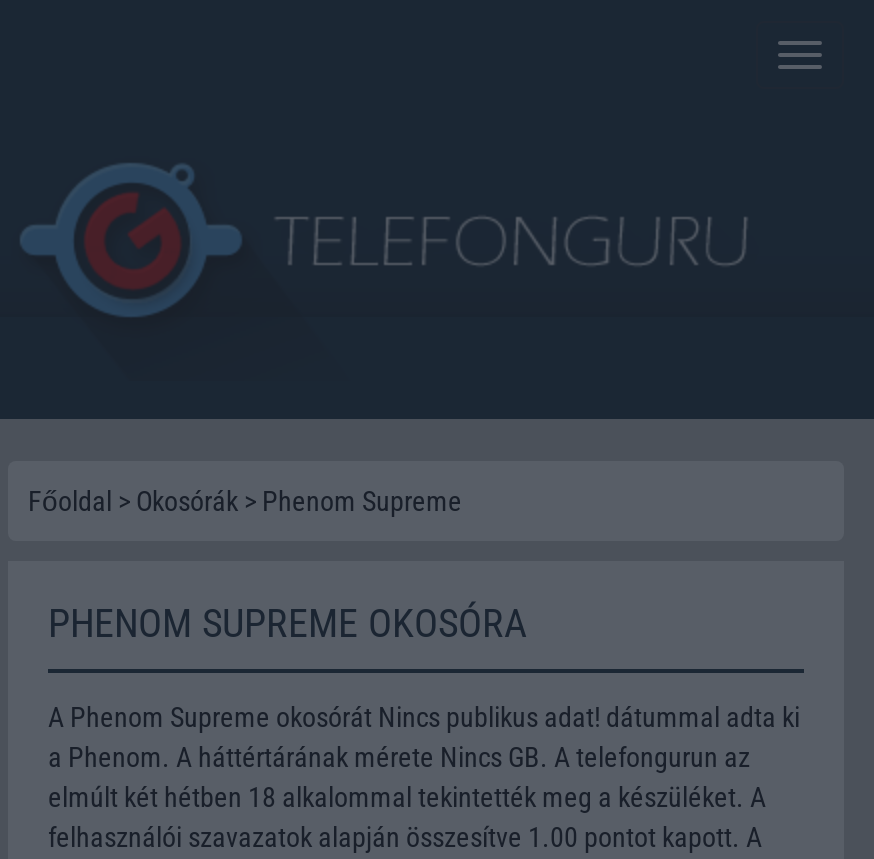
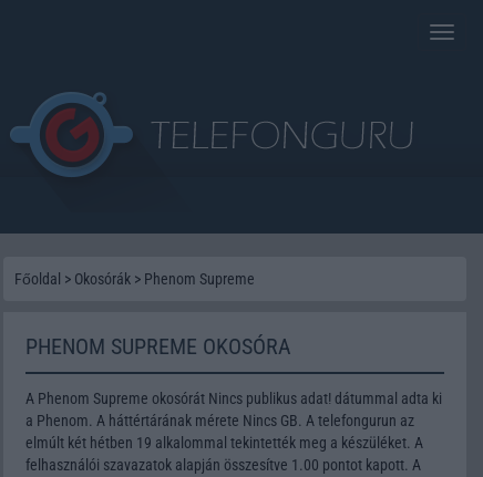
- elmúlt két hétben 18 alkalommal tekintették meg a készüléket. A
+ elmúlt két hétben 19 alkalommal tekintették meg a készüléket. A
